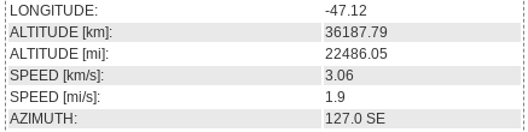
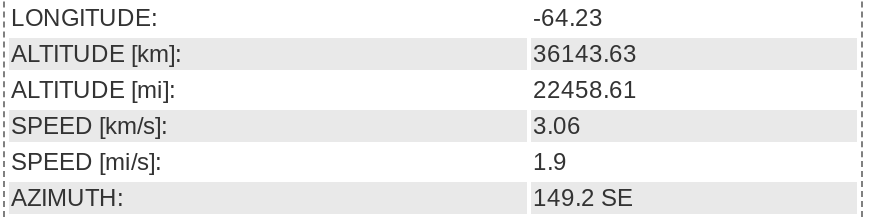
- -47.12
+ -64.23

- 36187.79
+ 36143.63

- 22486.05
+ 22458.61

- 127.0 SE
+ 149.2 SE
